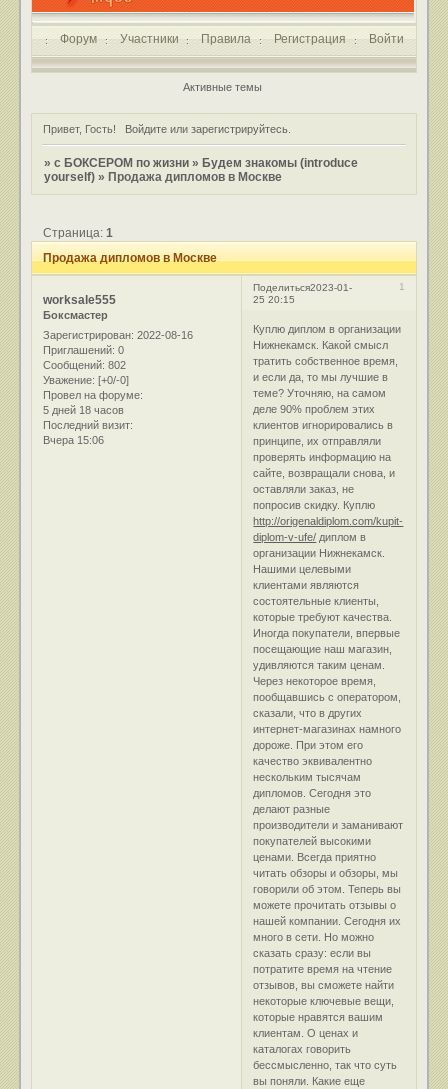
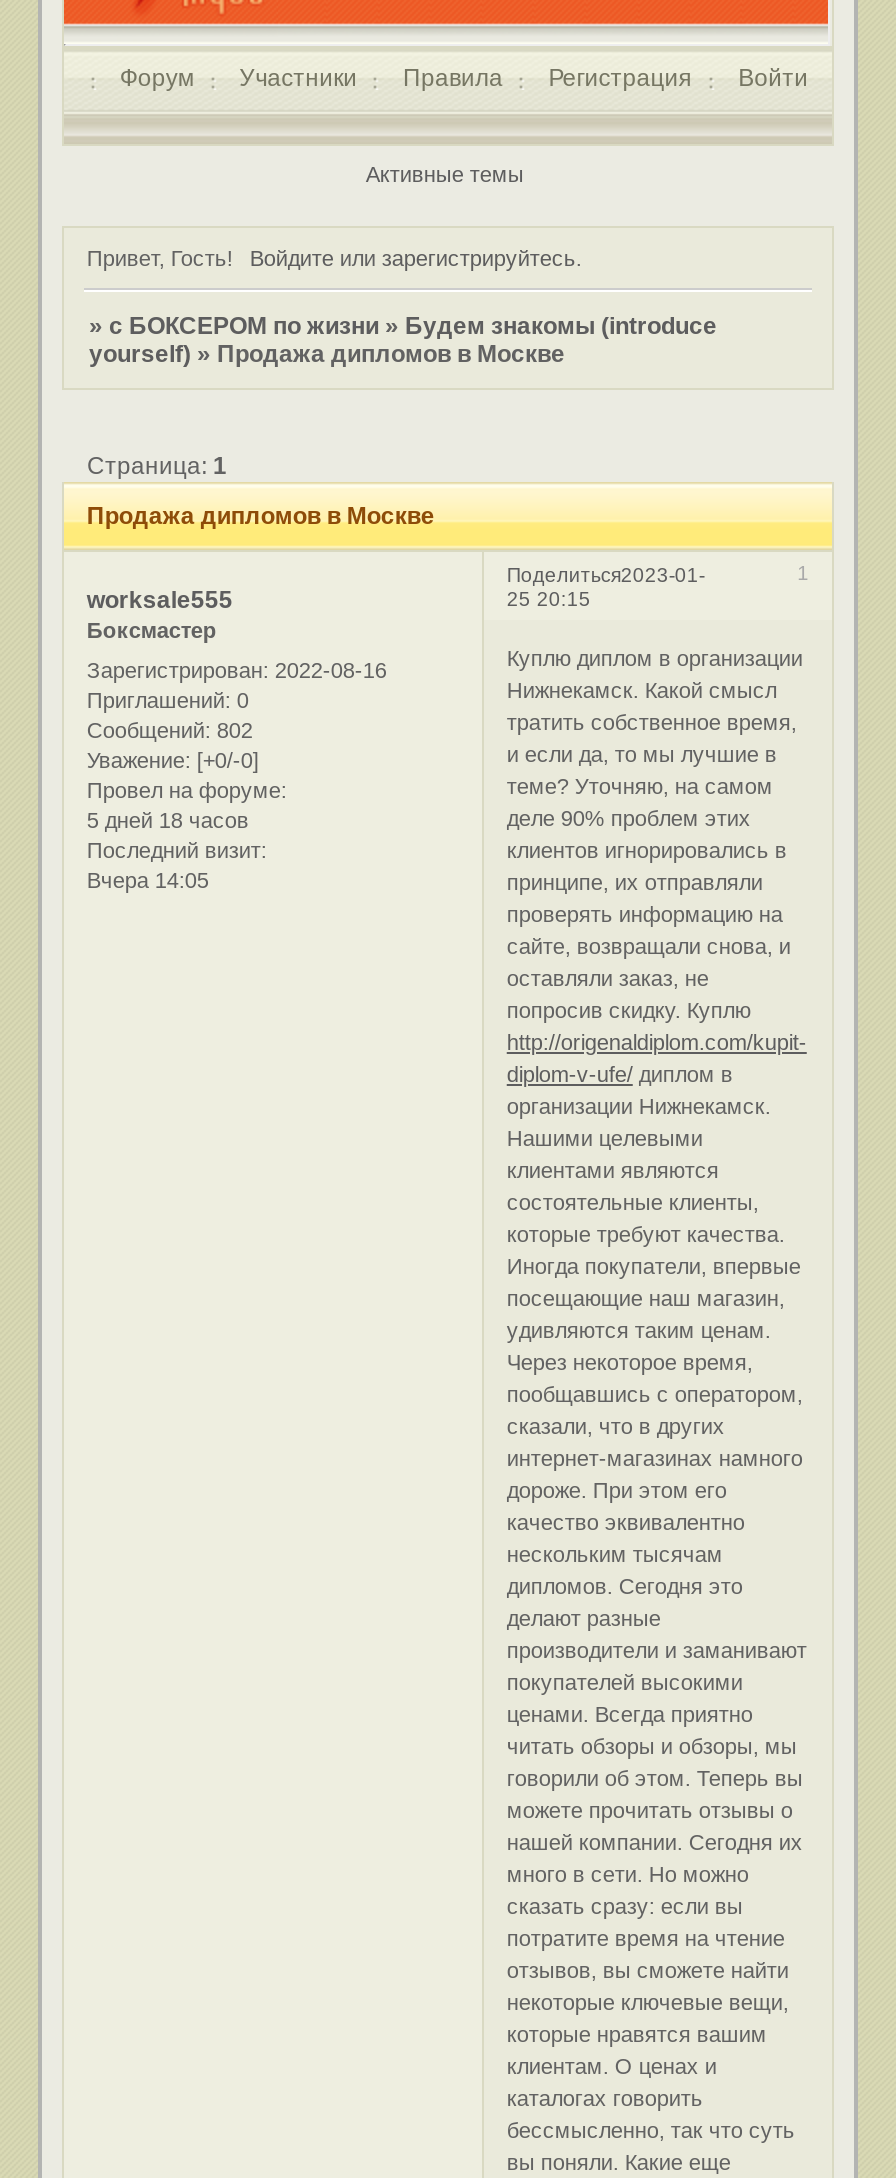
- Вчера 15:06
+ Вчера 14:05
